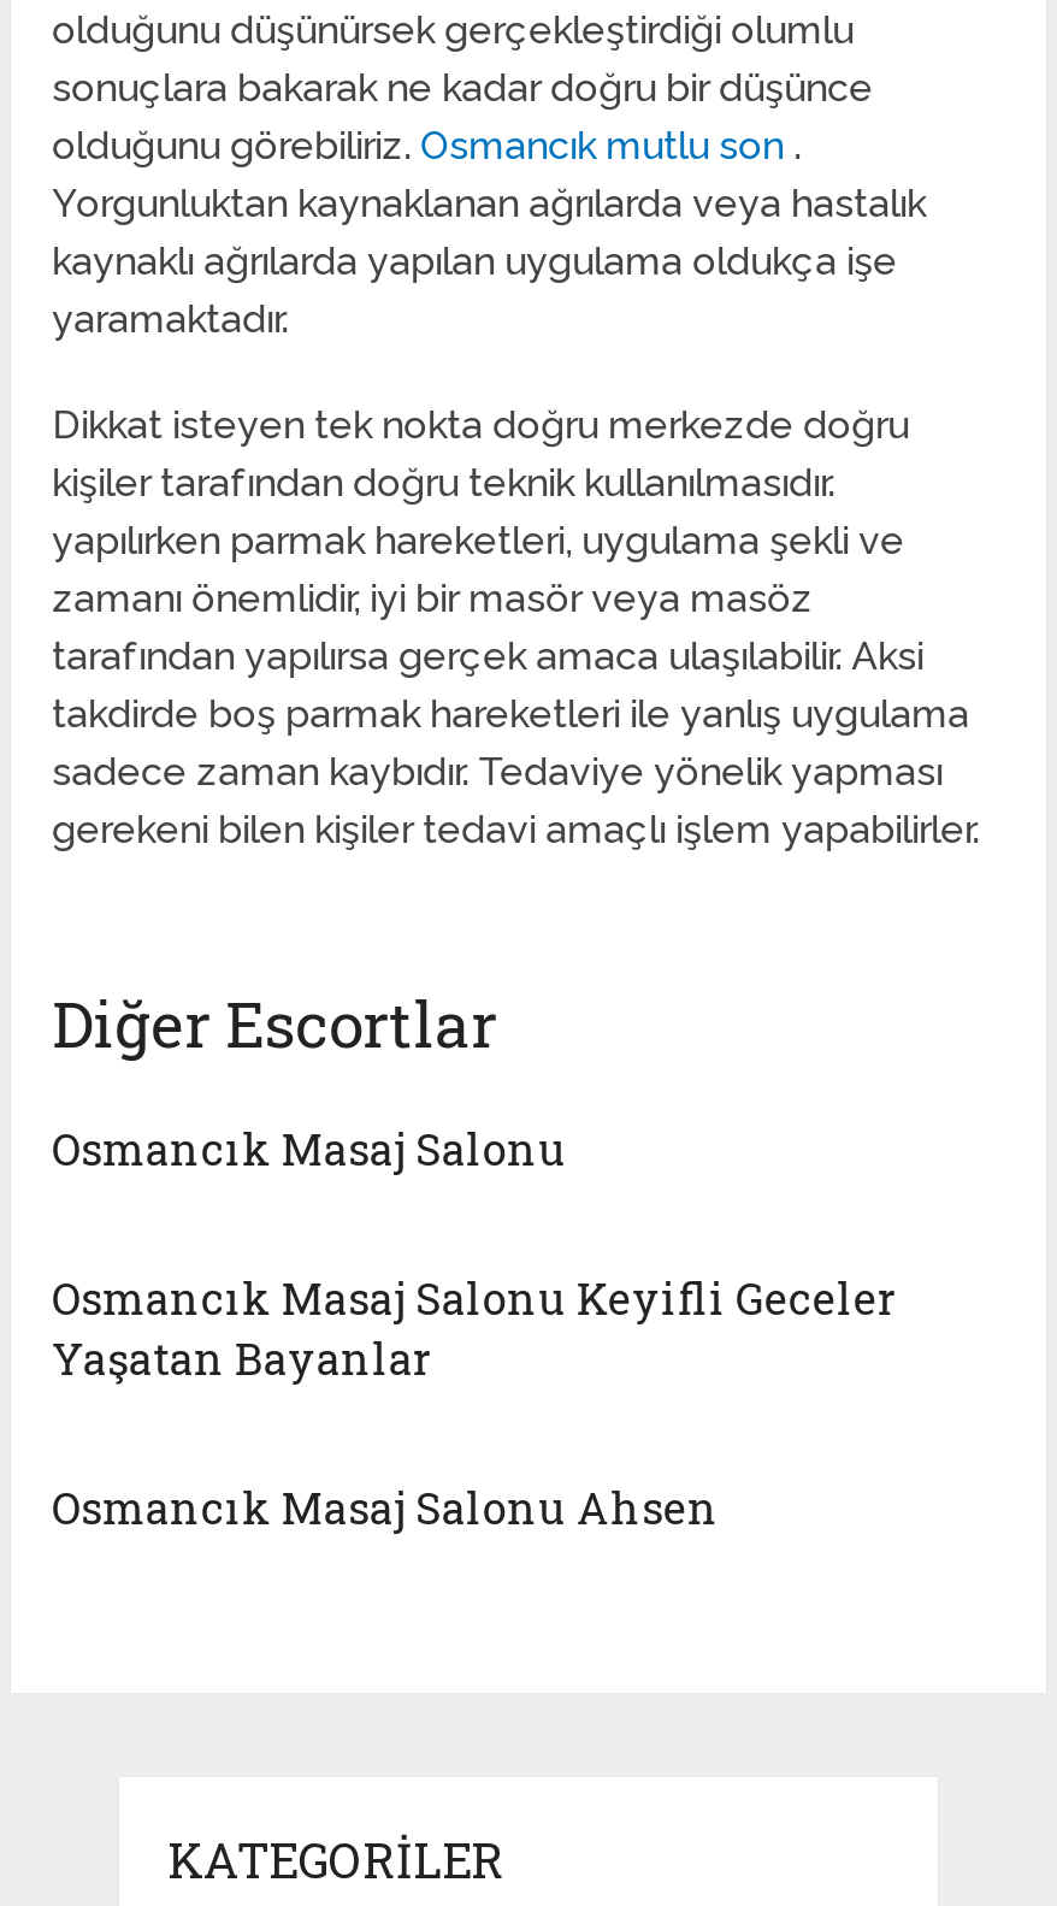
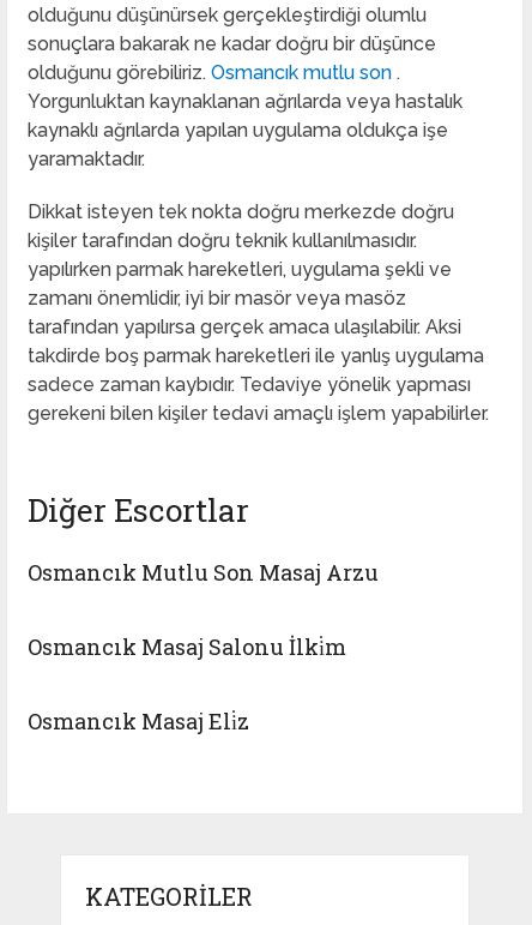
- Osmancık Masaj Salonu
+ Osmancık Mutlu Son Masaj Arzu

- Osmancık Masaj Salonu Keyifli Geceler
- Yaşatan Bayanlar
+ Osmancık Masaj Salonu İlki̇m

- Osmancık Masaj Salonu Ahsen
+ Osmancık Masaj Eli̇z
